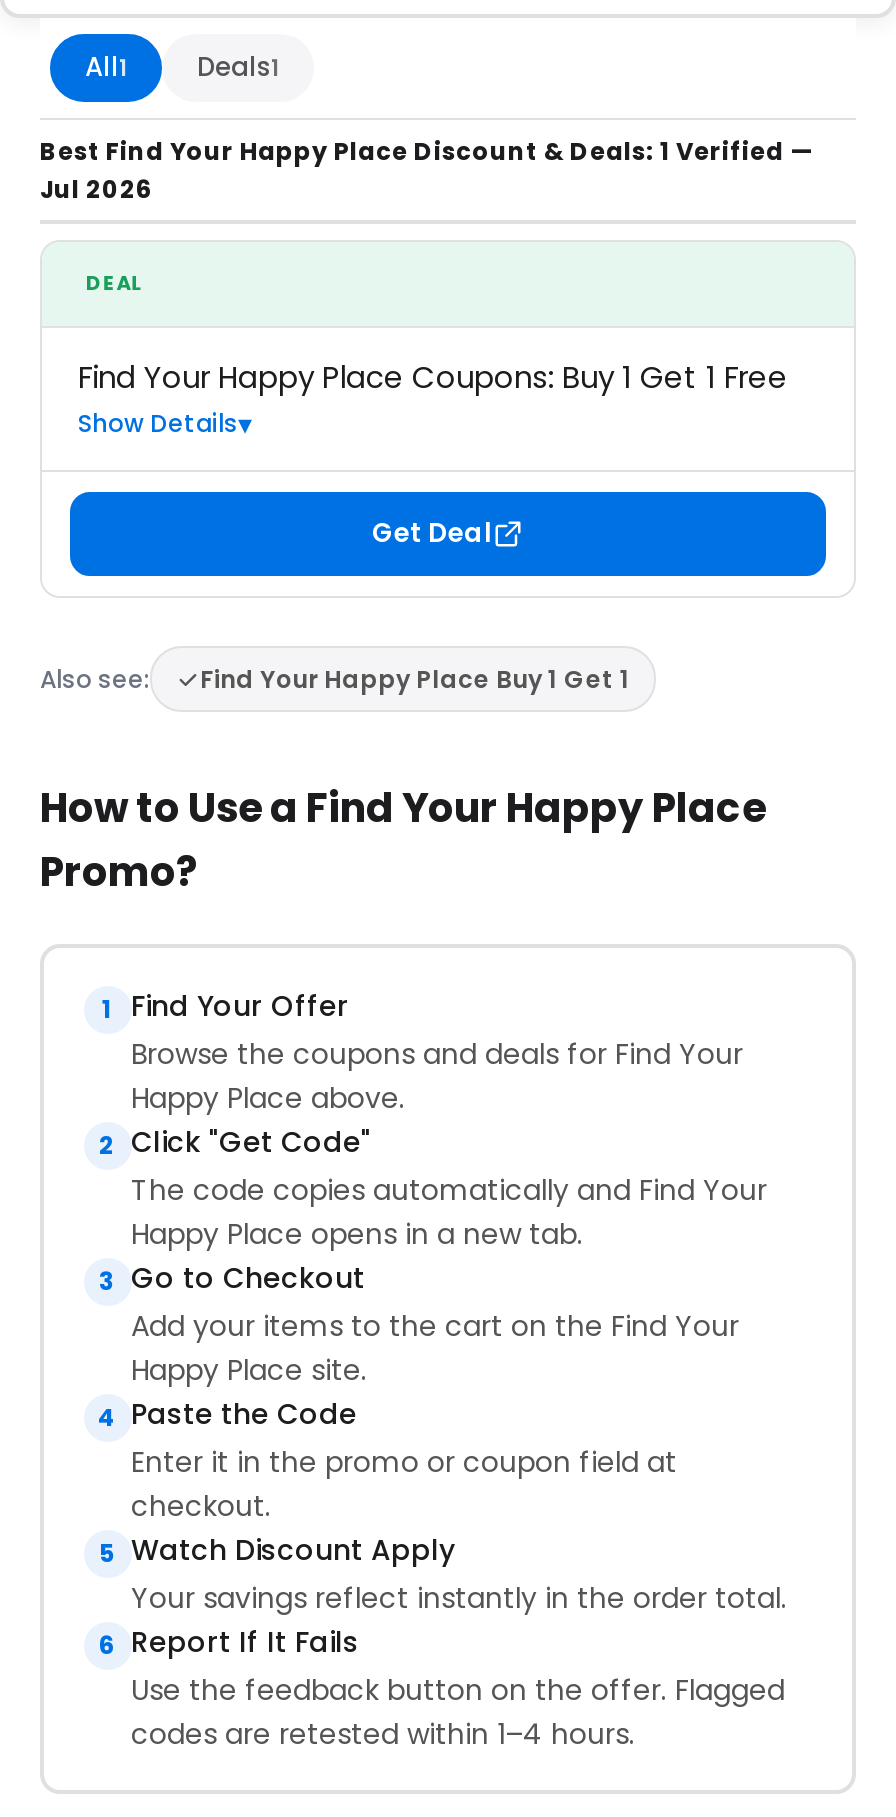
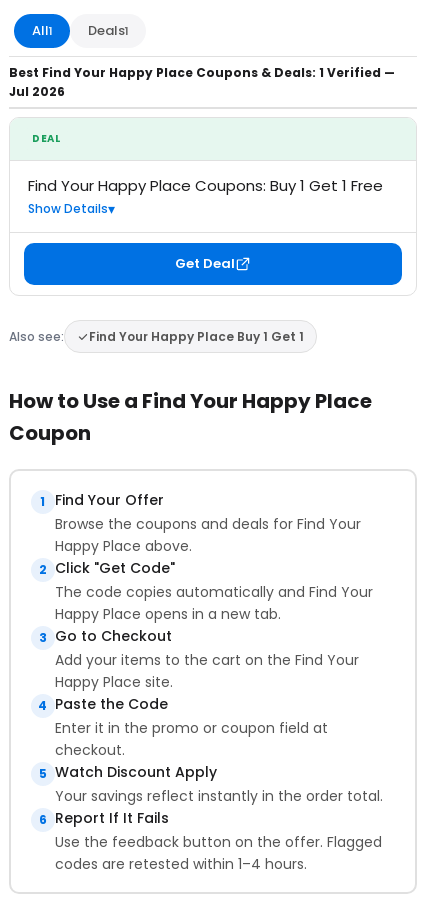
- Best Find Your Happy Place Discount & Deals: 1 Verified —
+ Best Find Your Happy Place Coupons & Deals: 1 Verified —

- Promo?
+ Coupon
